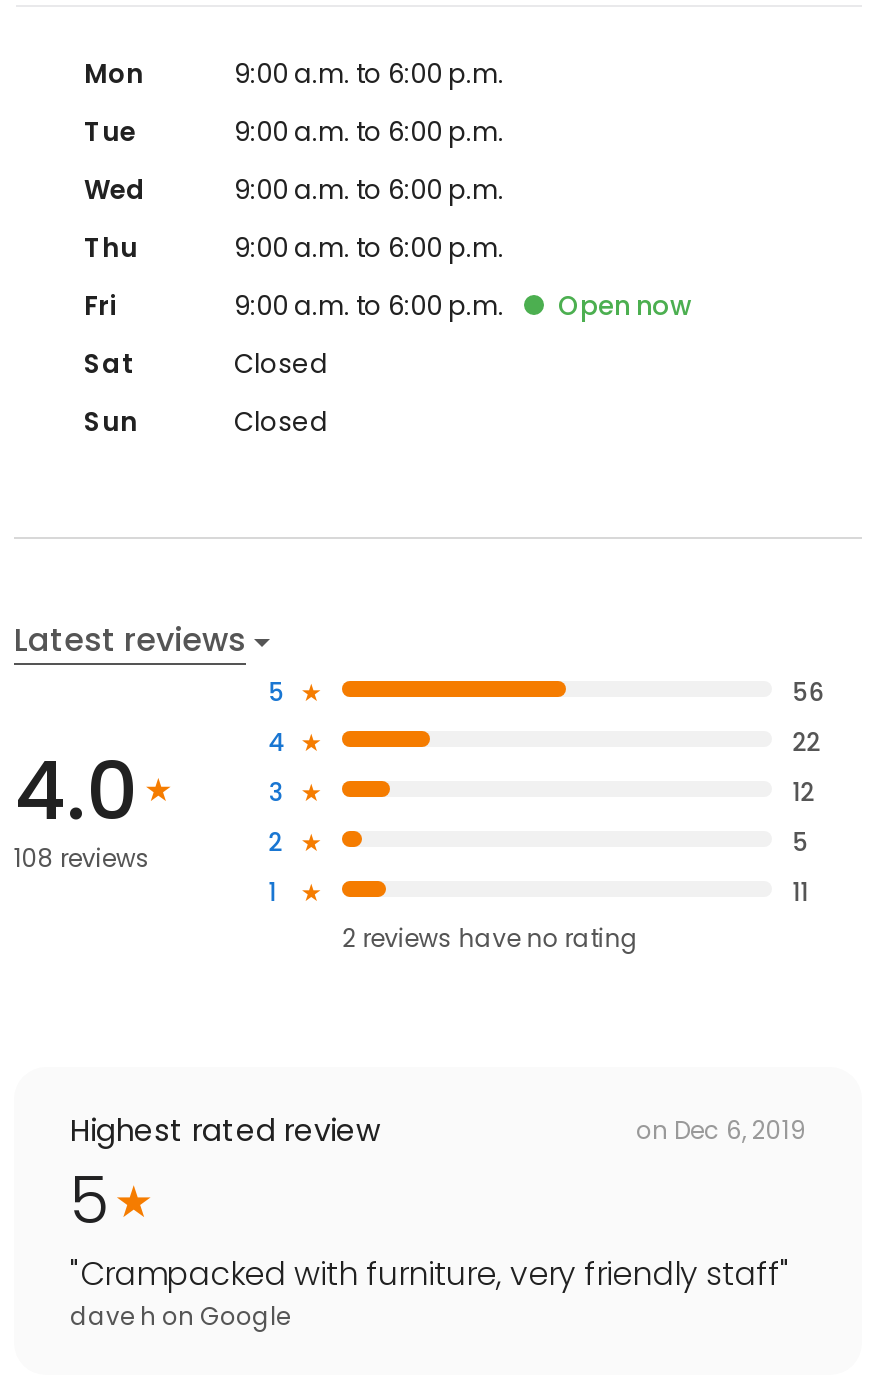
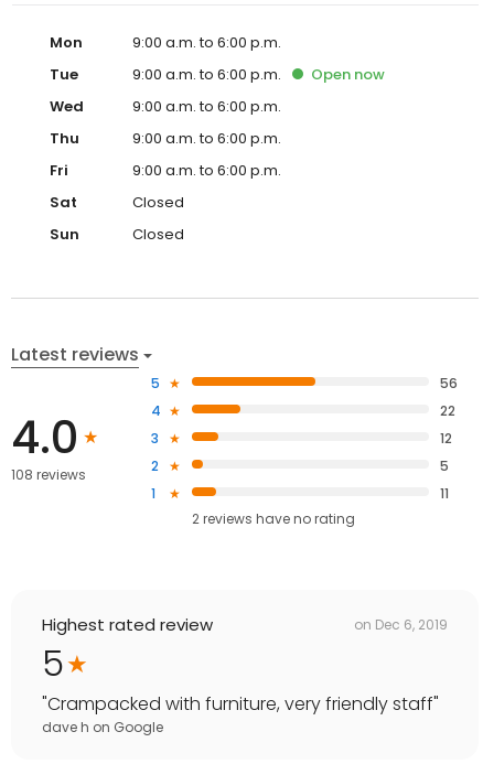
moved up: Open now
